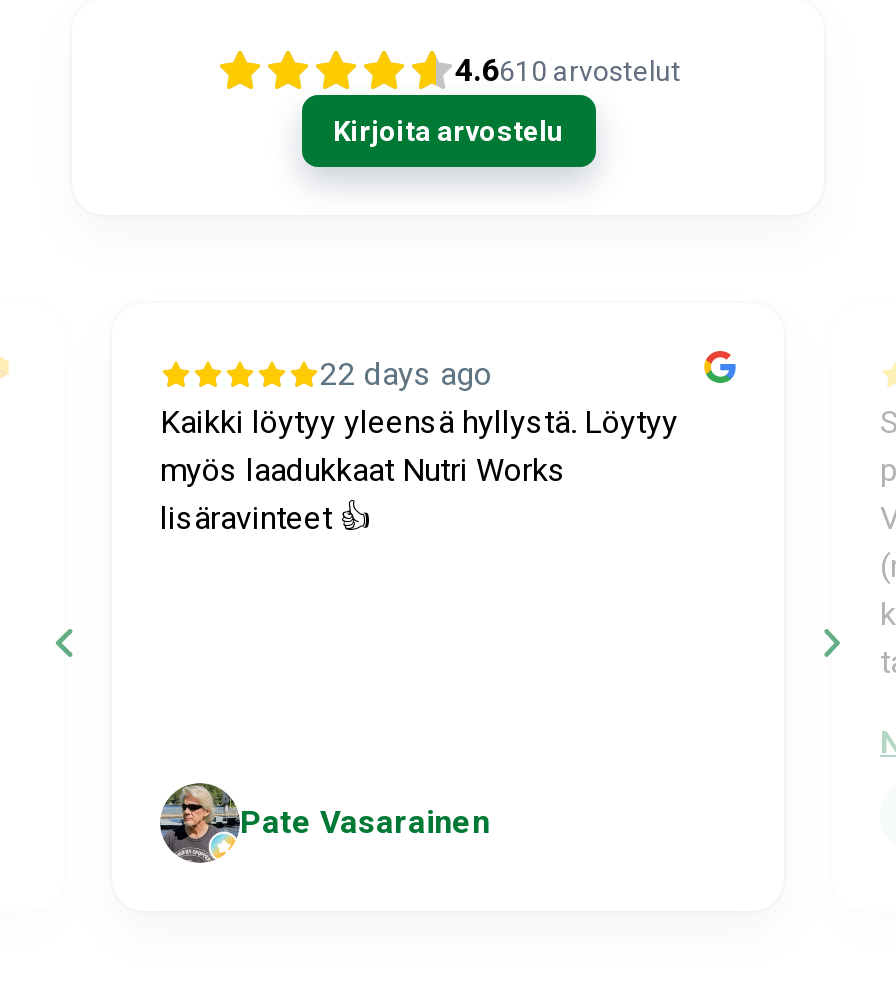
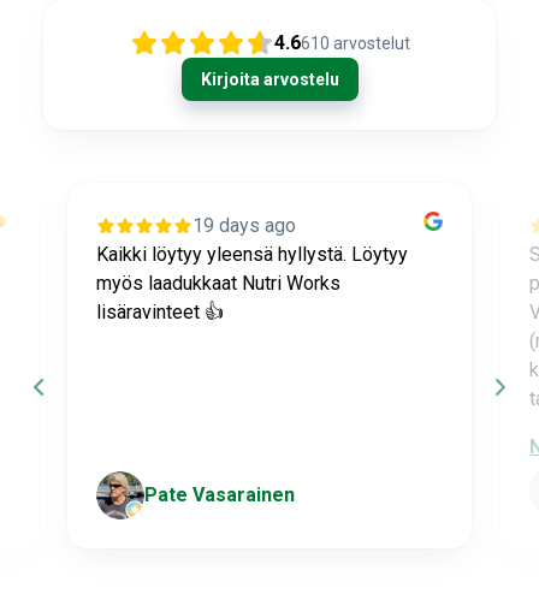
- 22 days ago
+ 19 days ago
